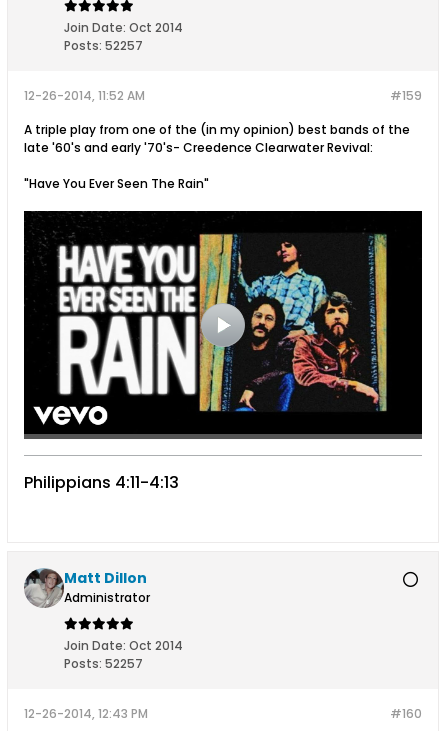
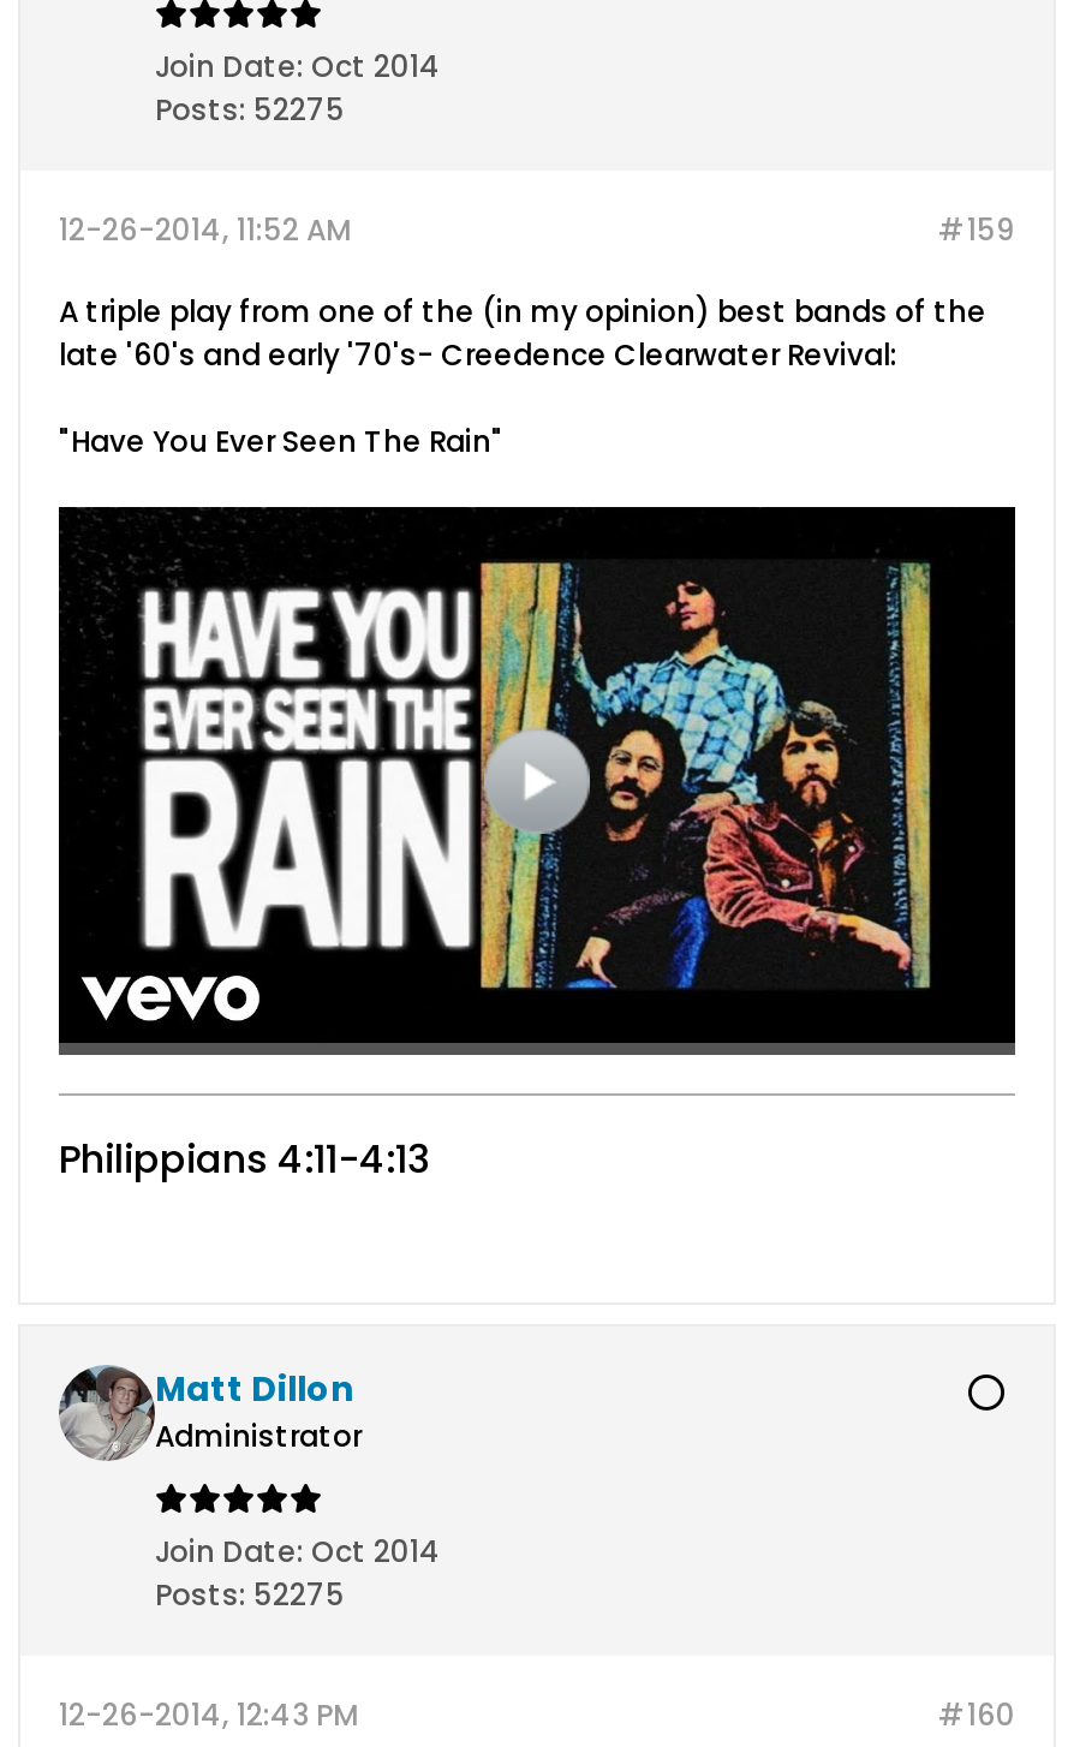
- Posts: 52257
+ Posts: 52275

- Posts: 52257
+ Posts: 52275
